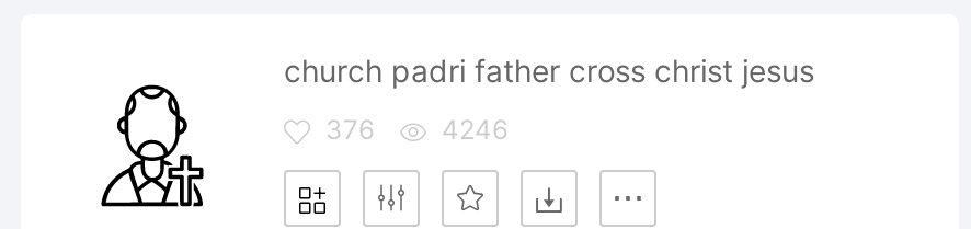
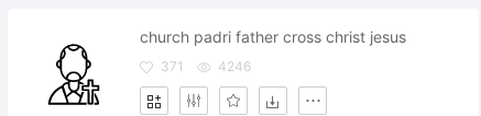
- 376
+ 371
